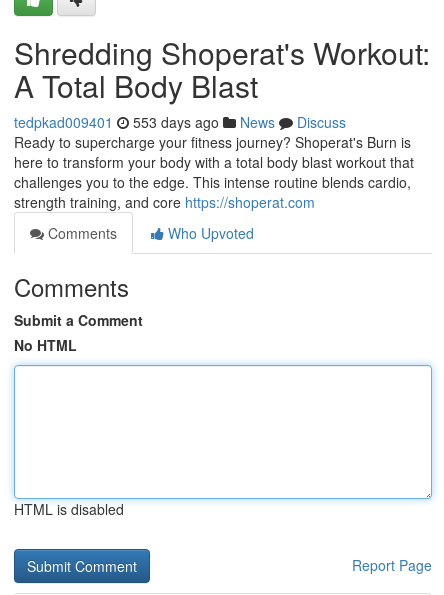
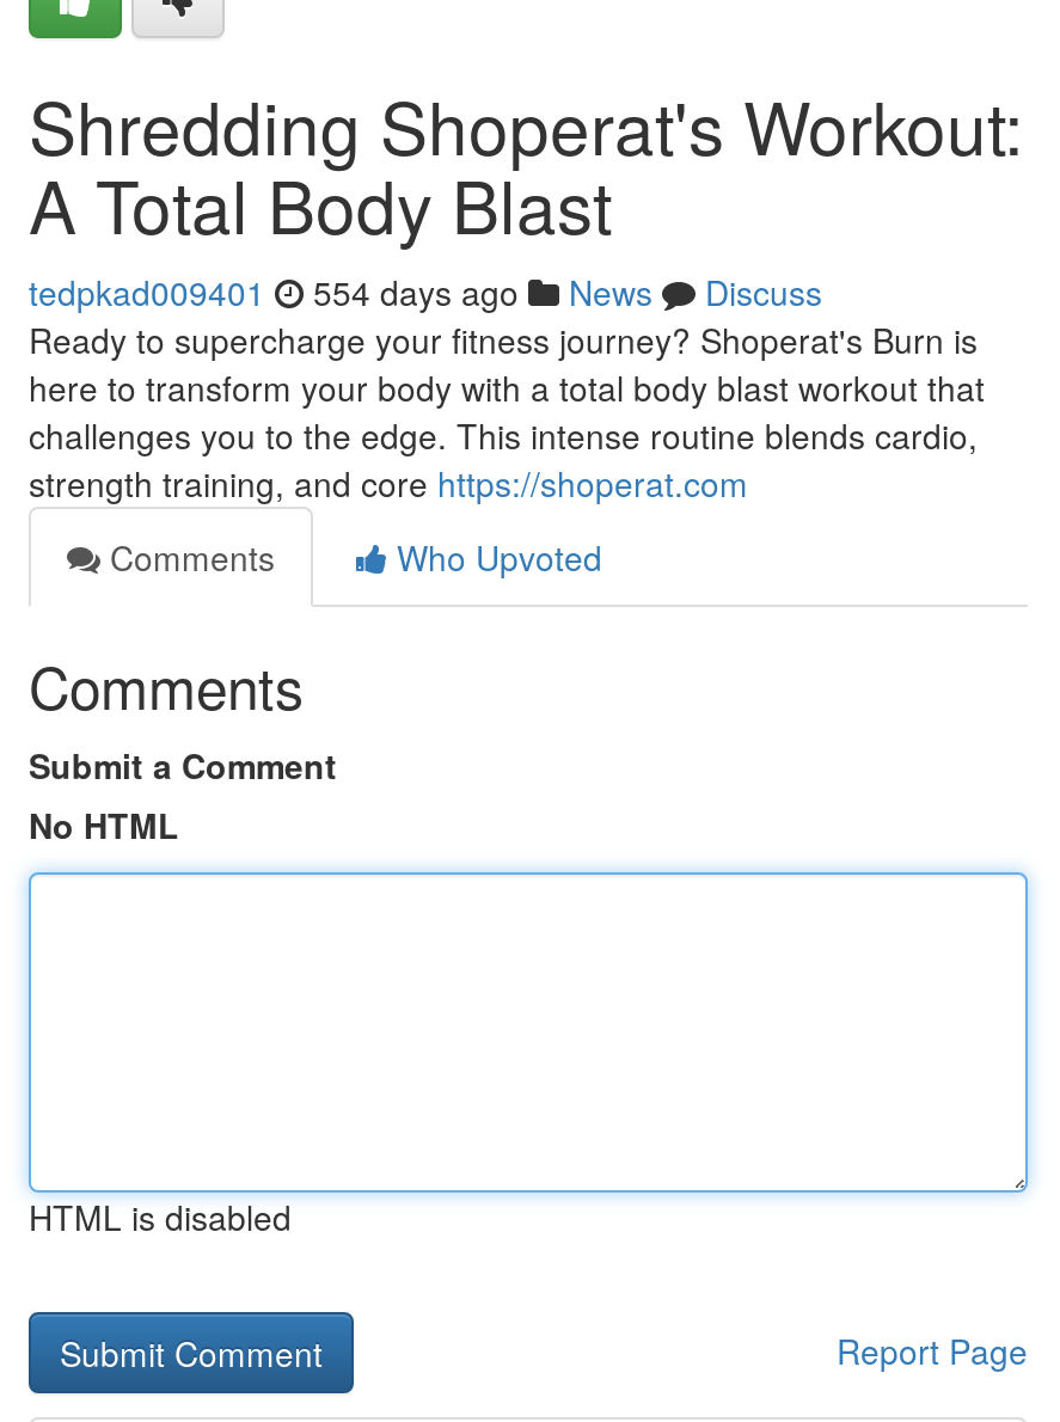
- tedpkad009401 553 days ago News Discuss
+ tedpkad009401 554 days ago News Discuss
